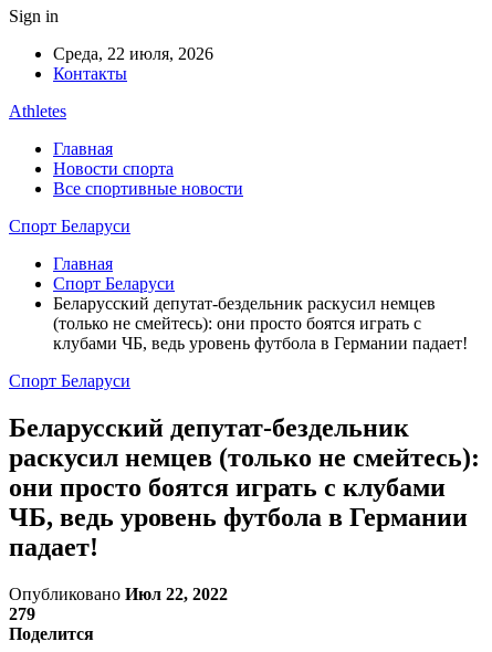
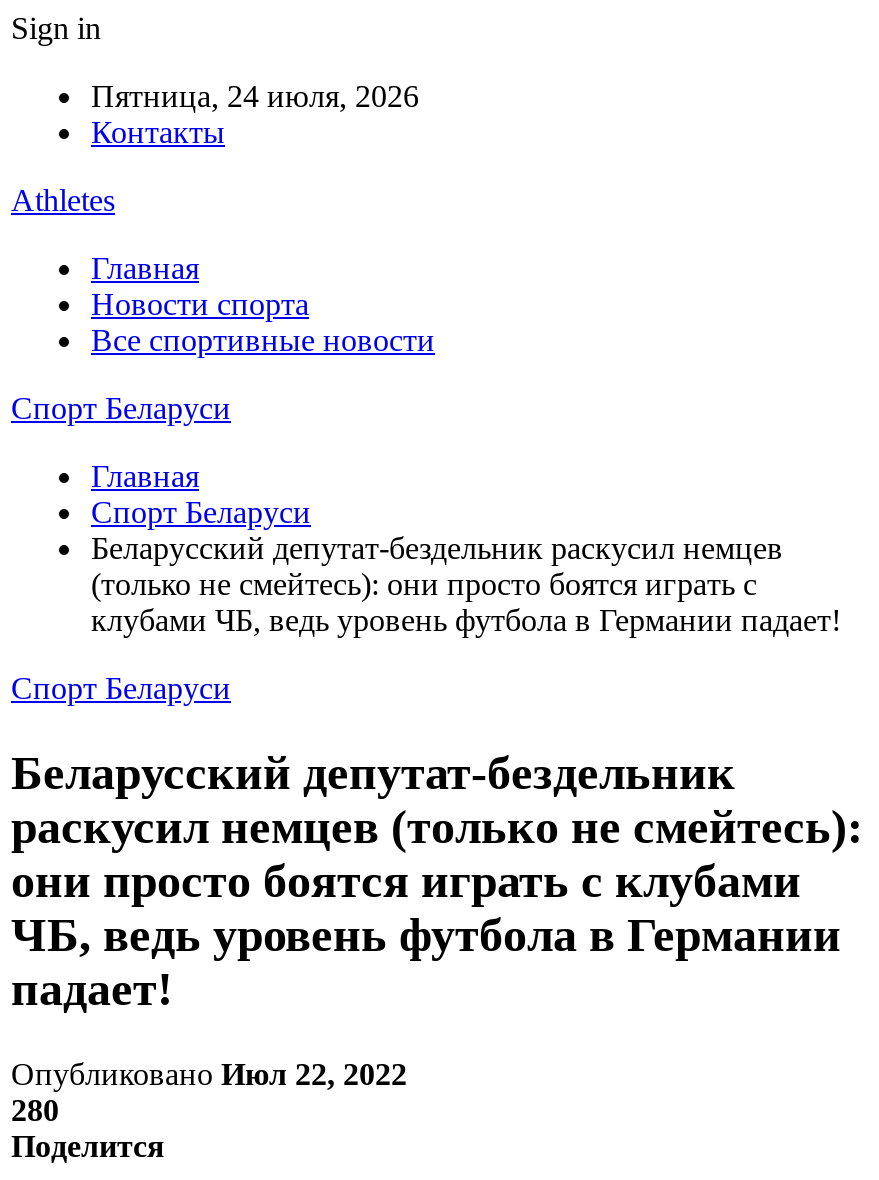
- Среда, 22 июля, 2026
+ Пятница, 24 июля, 2026

- 279
+ 280
